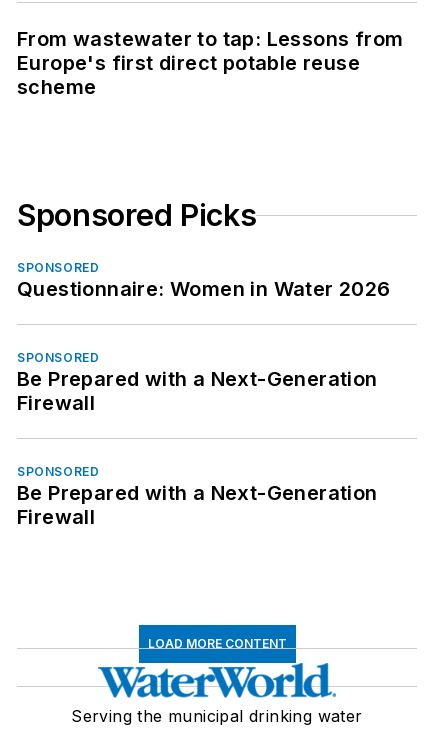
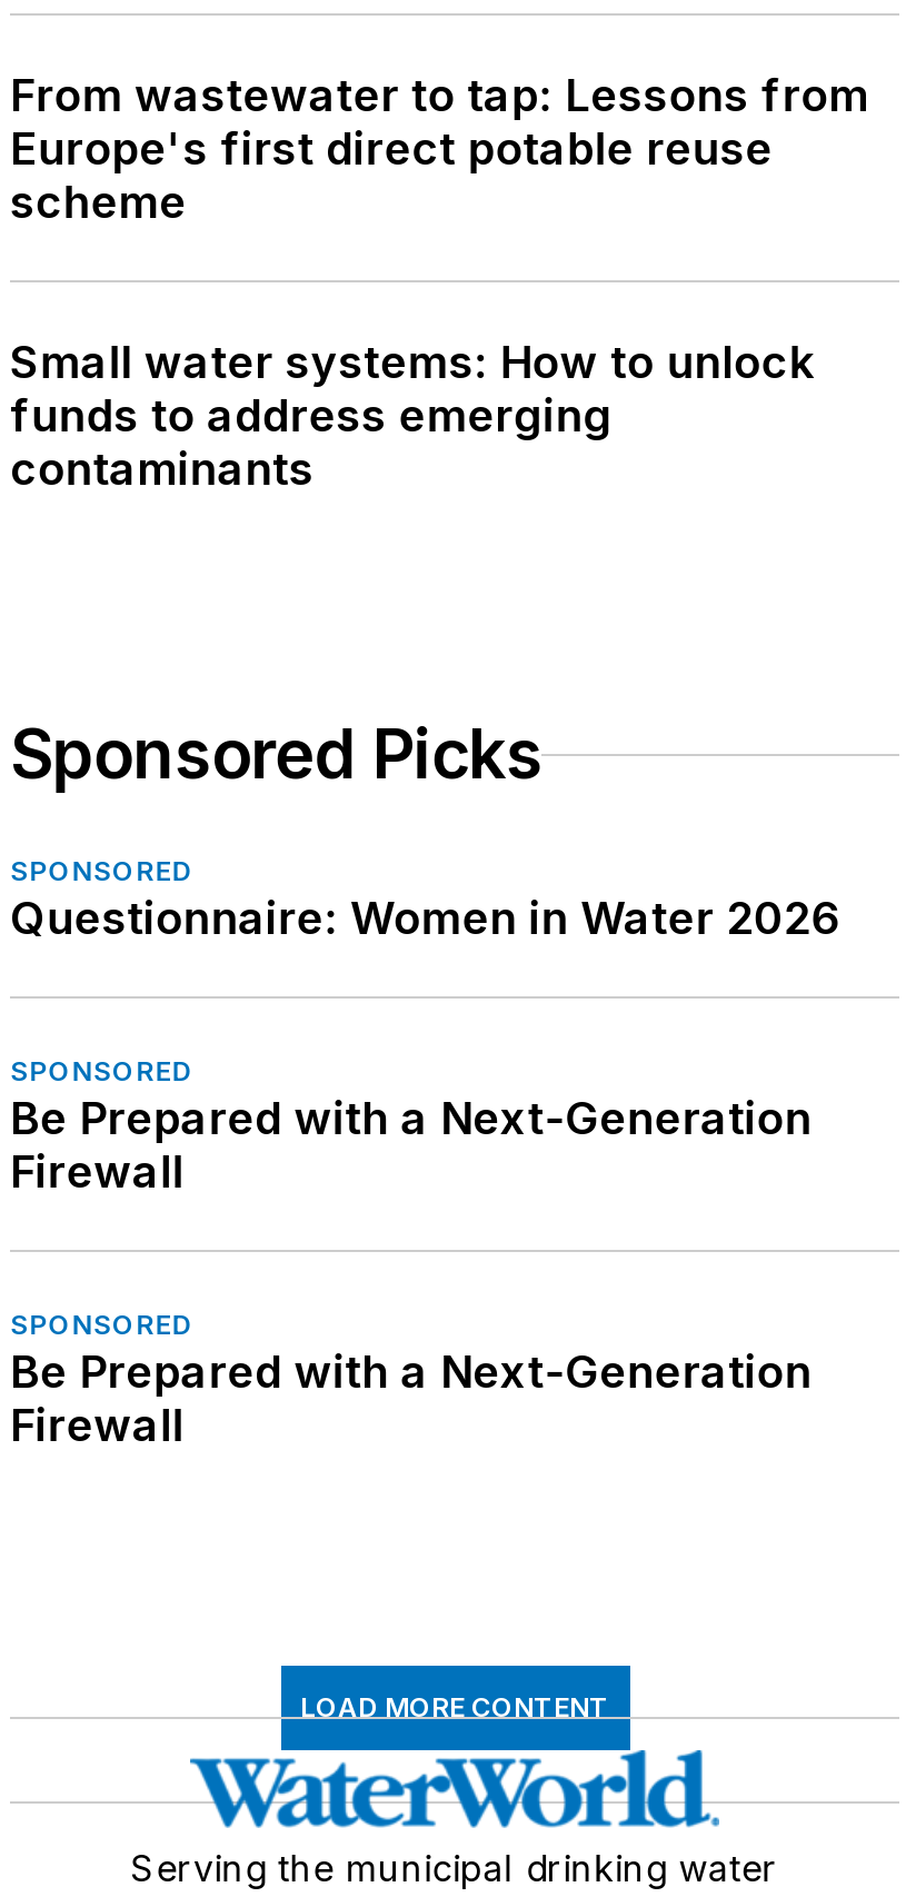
+ Small water systems: How to unlock
+ funds to address emerging
+ contaminants
